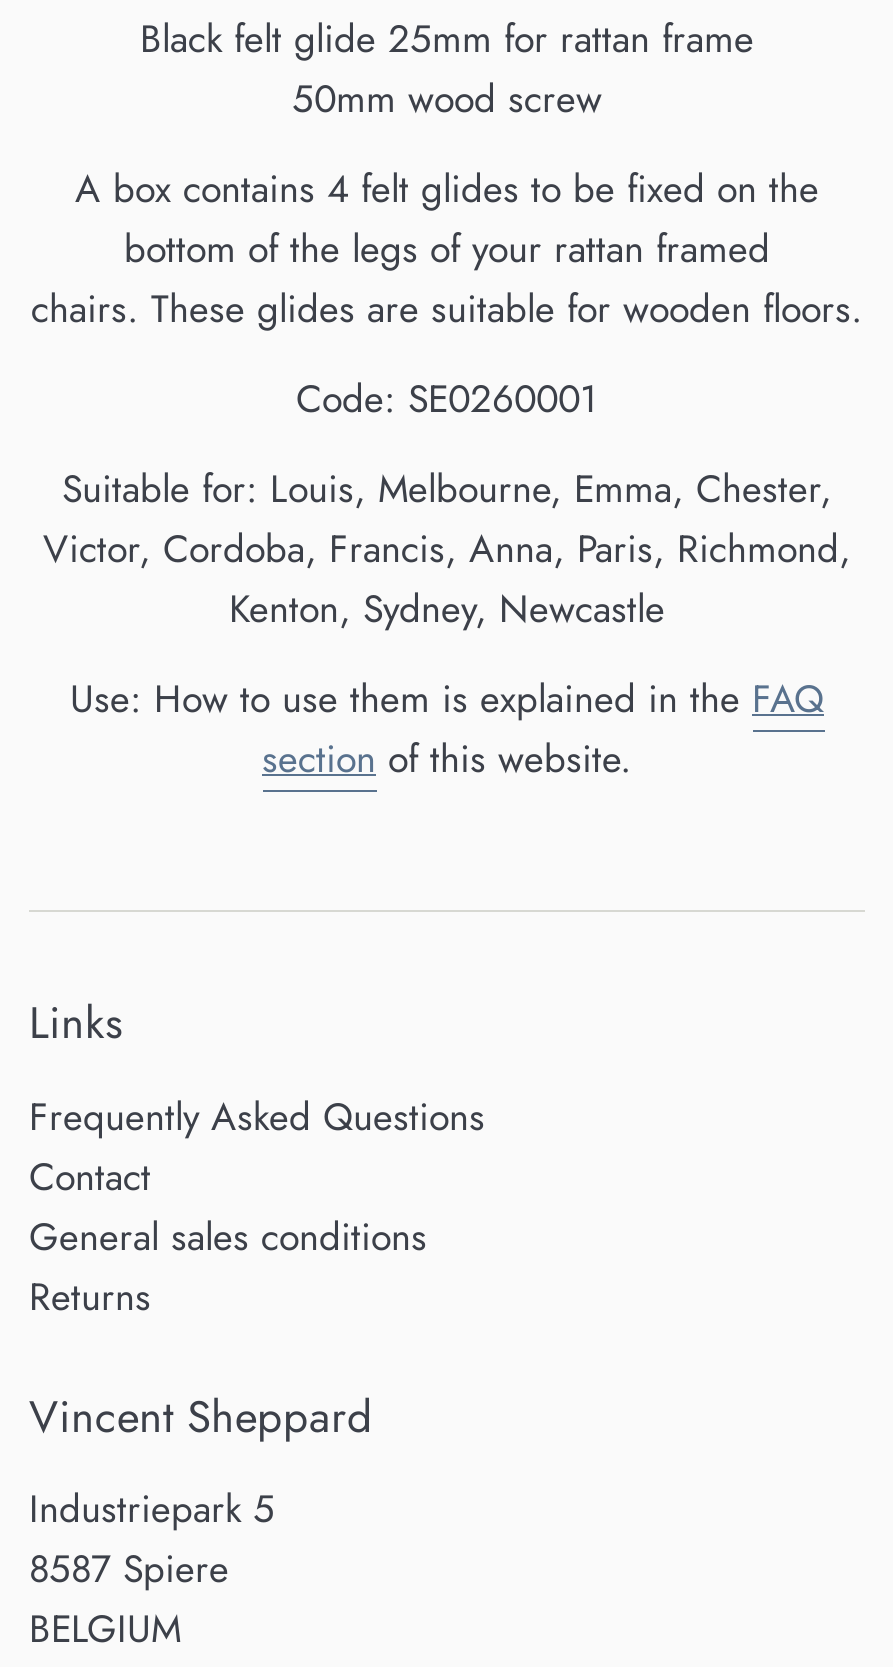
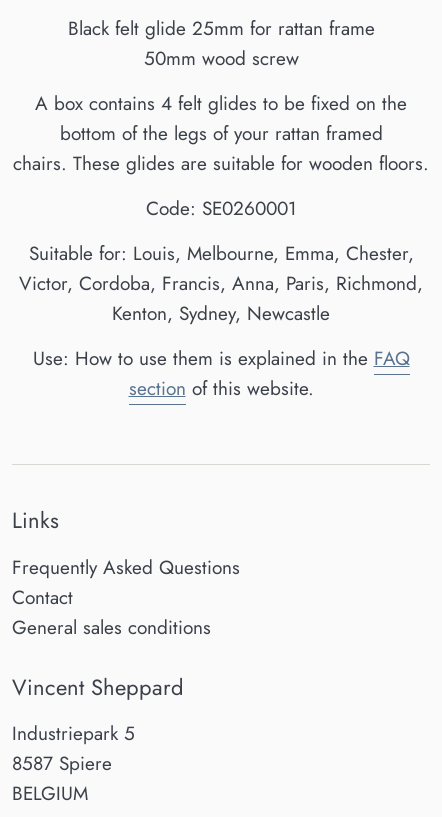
- Returns
